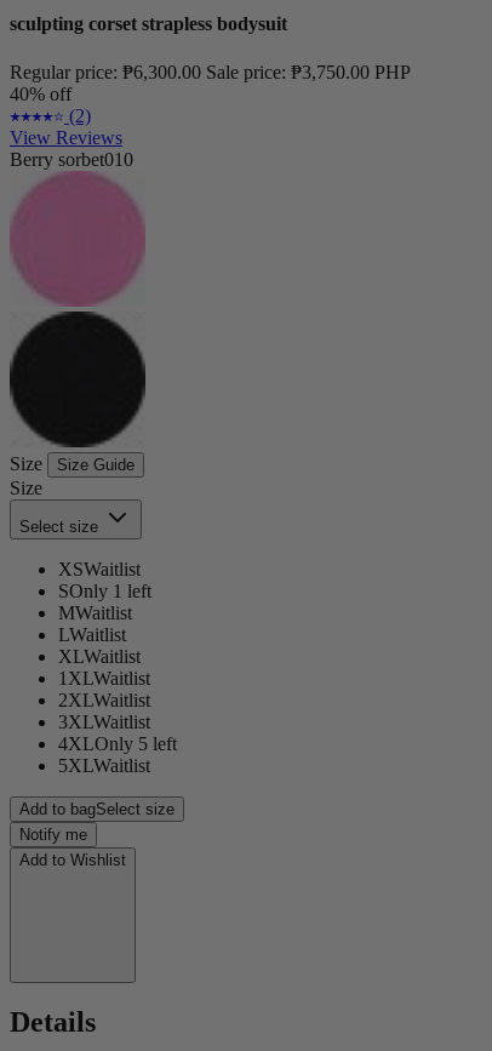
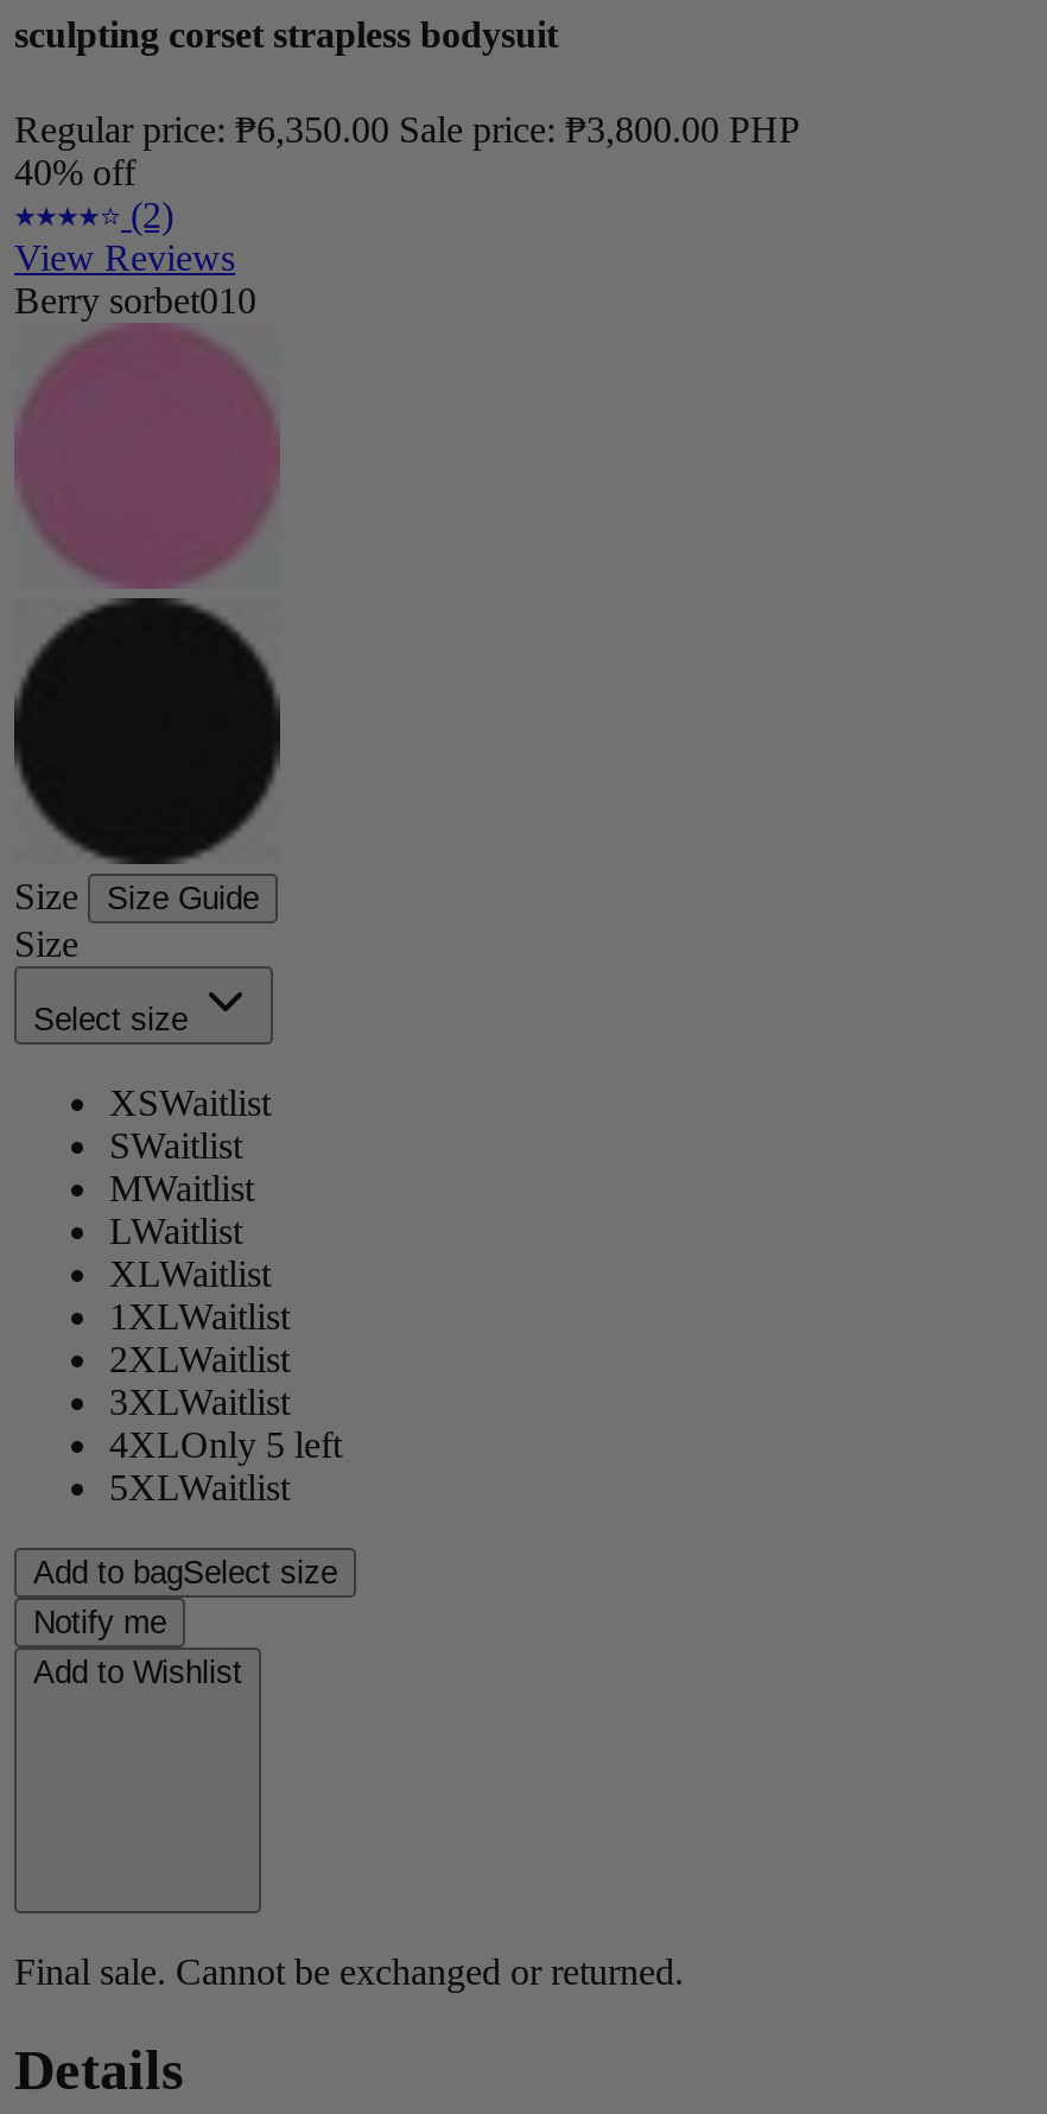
- Regular price: ₱6,300.00 Sale price: ₱3,750.00 PHP
+ Regular price: ₱6,350.00 Sale price: ₱3,800.00 PHP

- SOnly 1 left
+ SWaitlist

+ Final sale. Cannot be exchanged or returned.
